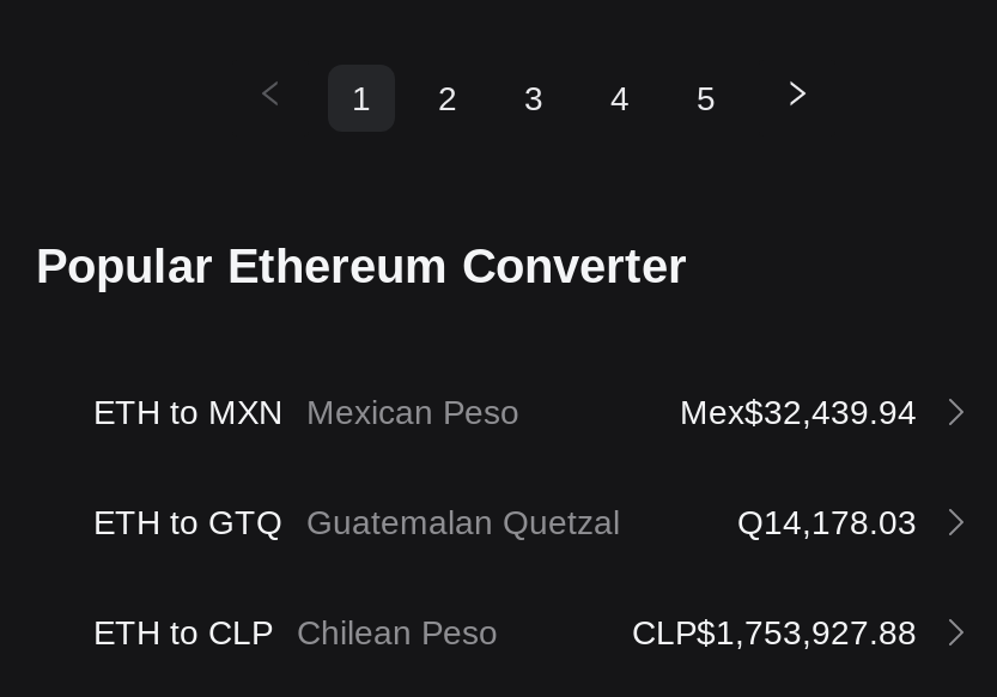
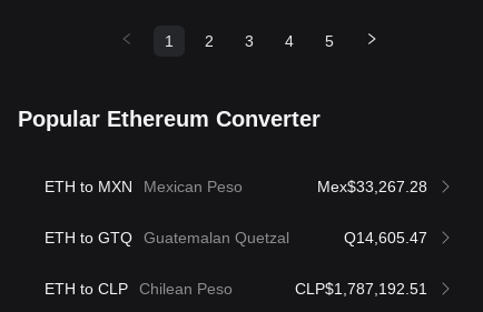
- Mex$32,439.94
+ Mex$33,267.28

- Q14,178.03
+ Q14,605.47

- CLP$1,753,927.88
+ CLP$1,787,192.51
